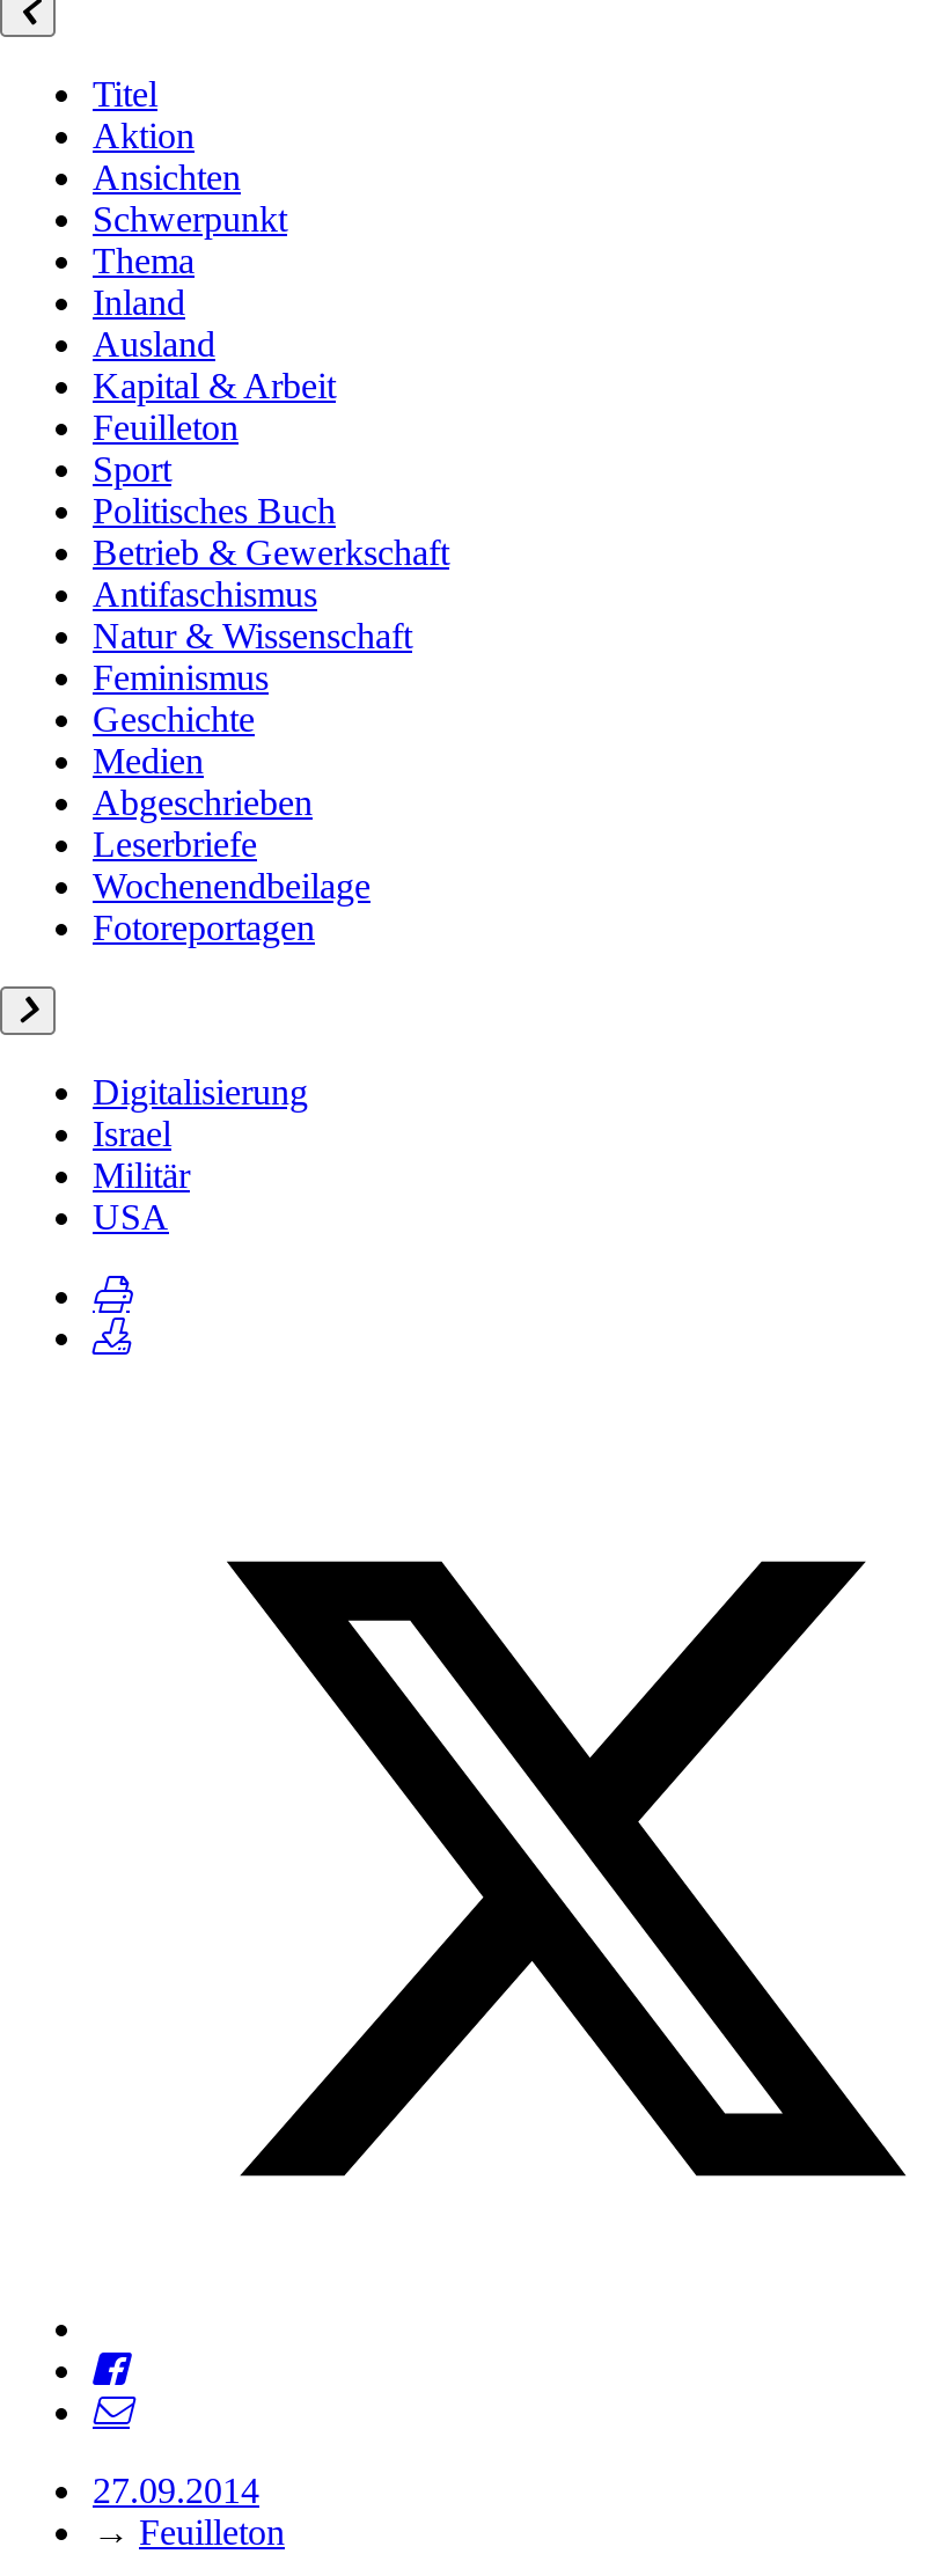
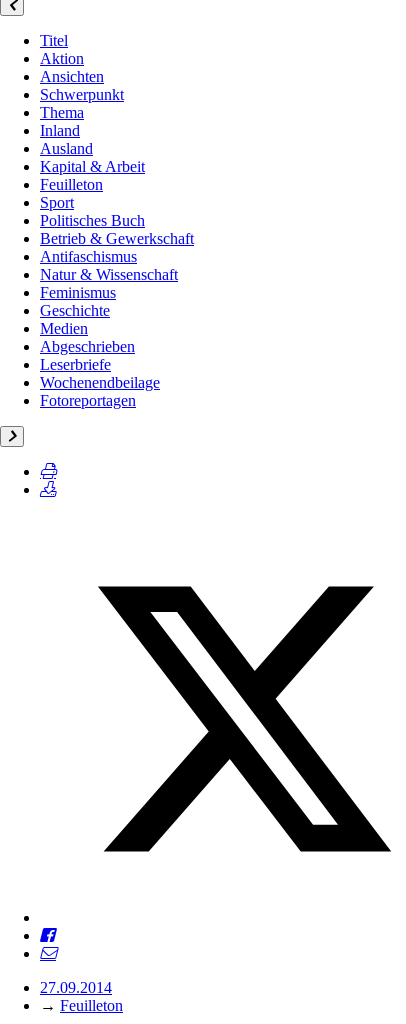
- Digitalisierung
- Israel
- Militär
- USA
